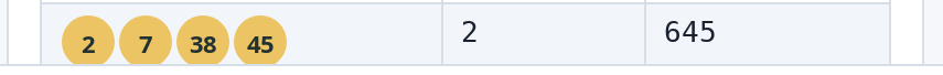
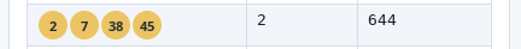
- 645
+ 644
